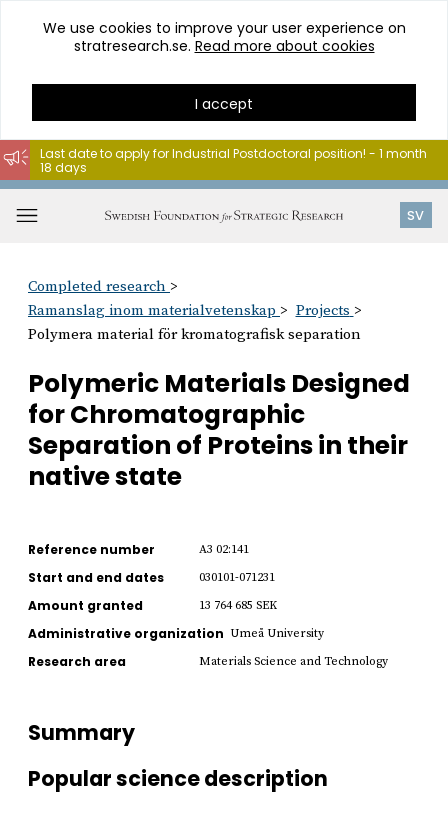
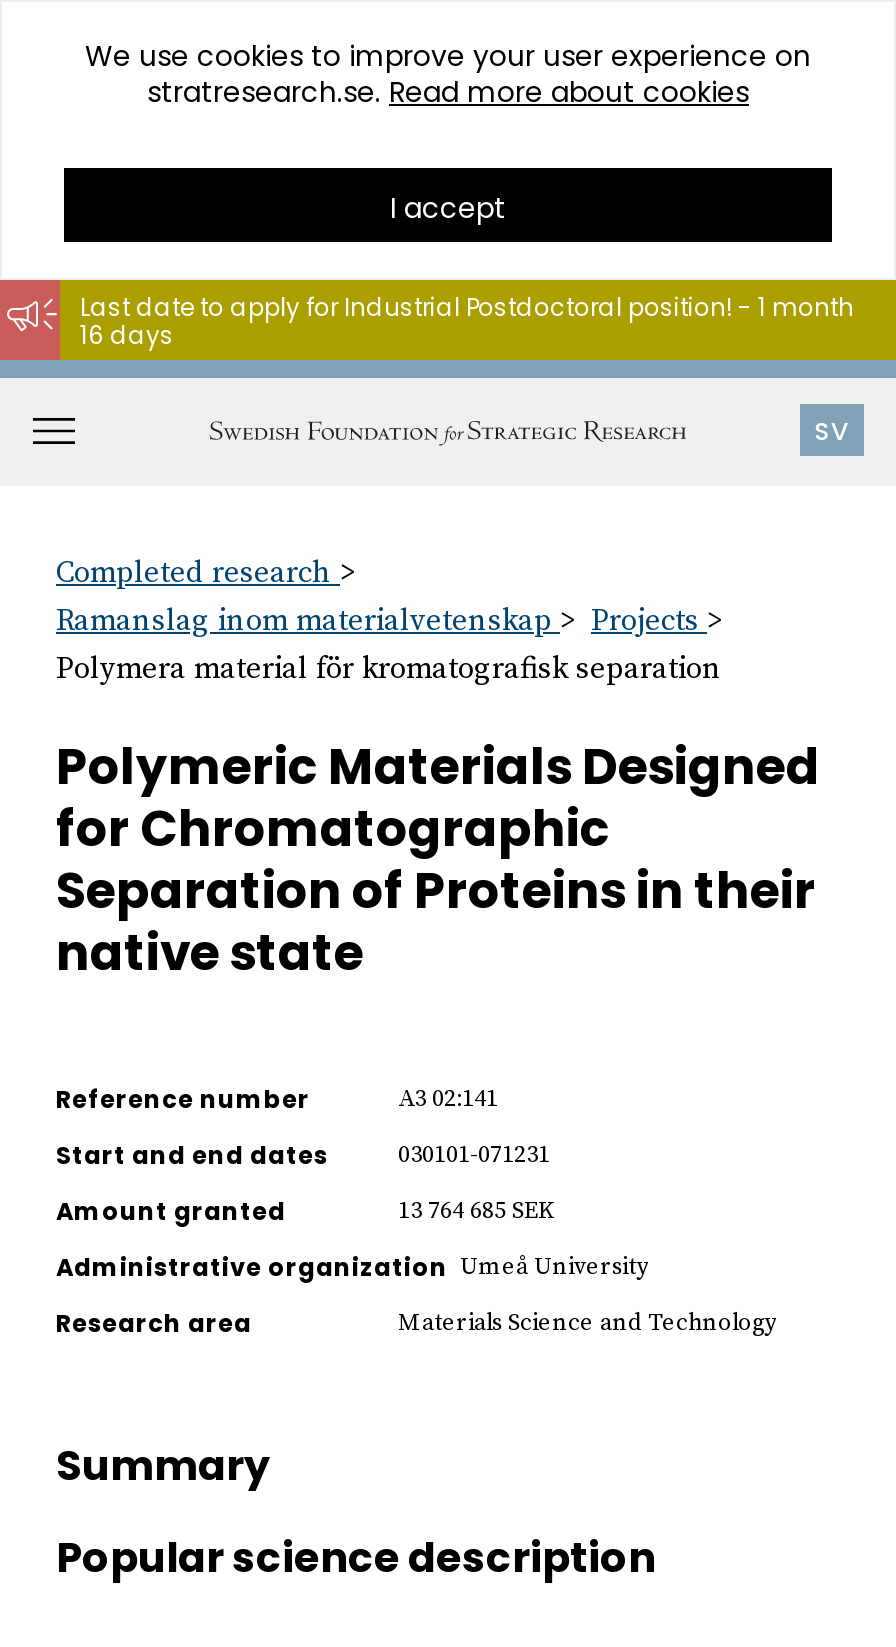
- 18 days
+ 16 days
